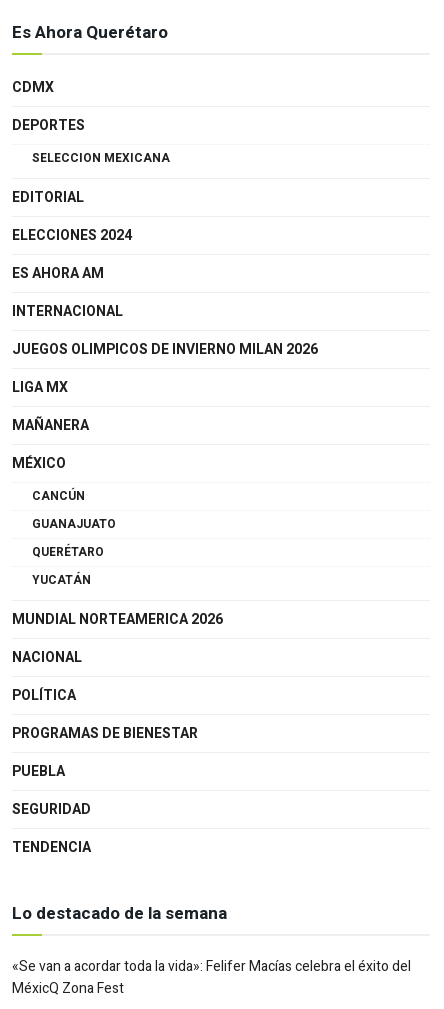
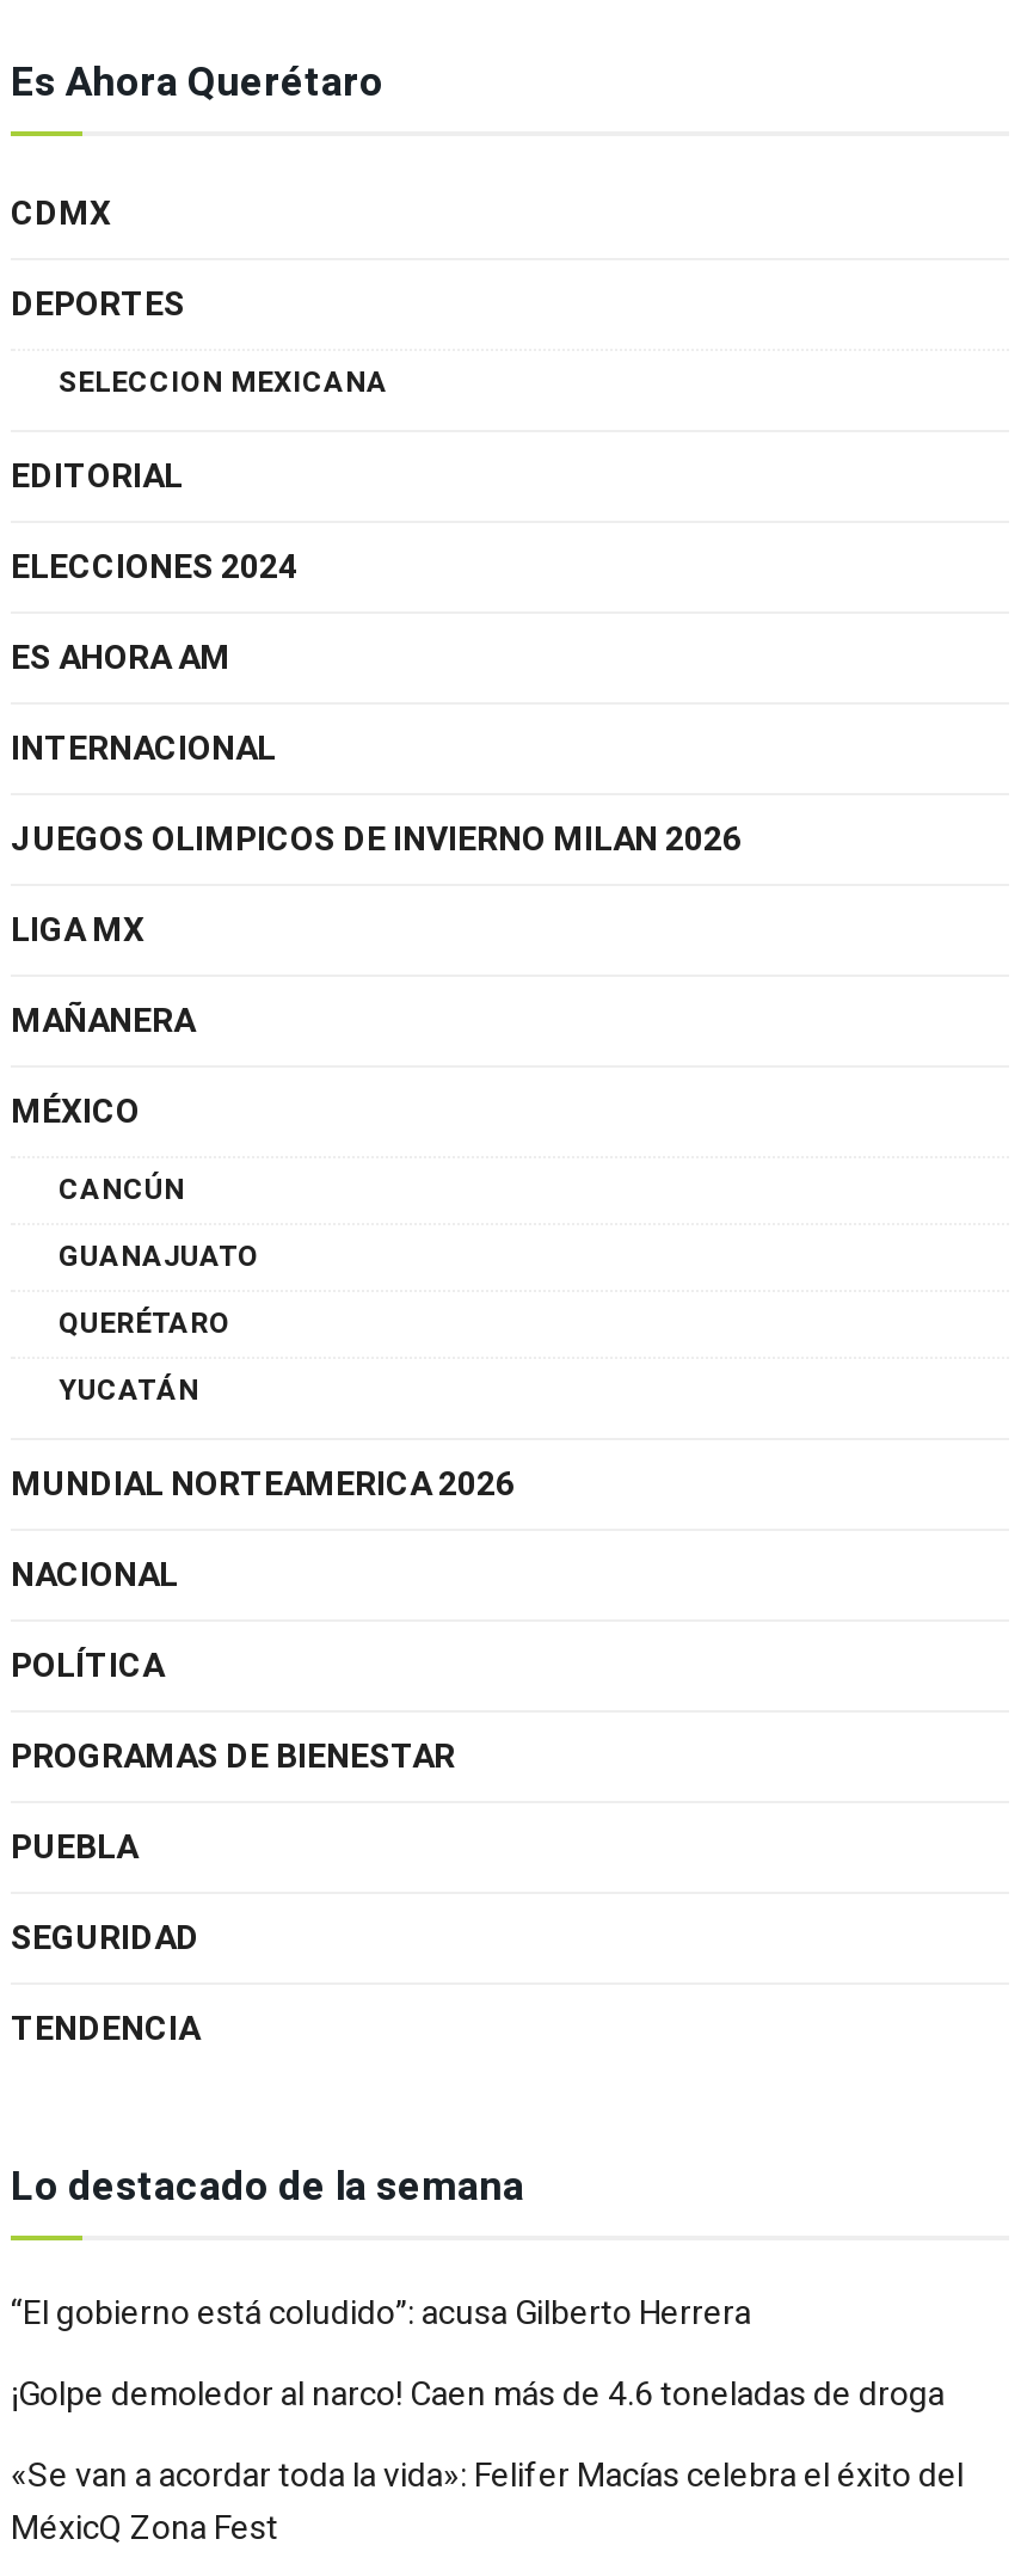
+ “El gobierno está coludido”: acusa Gilberto Herrera
+ ¡Golpe demoledor al narco! Caen más de 4.6 toneladas de droga
